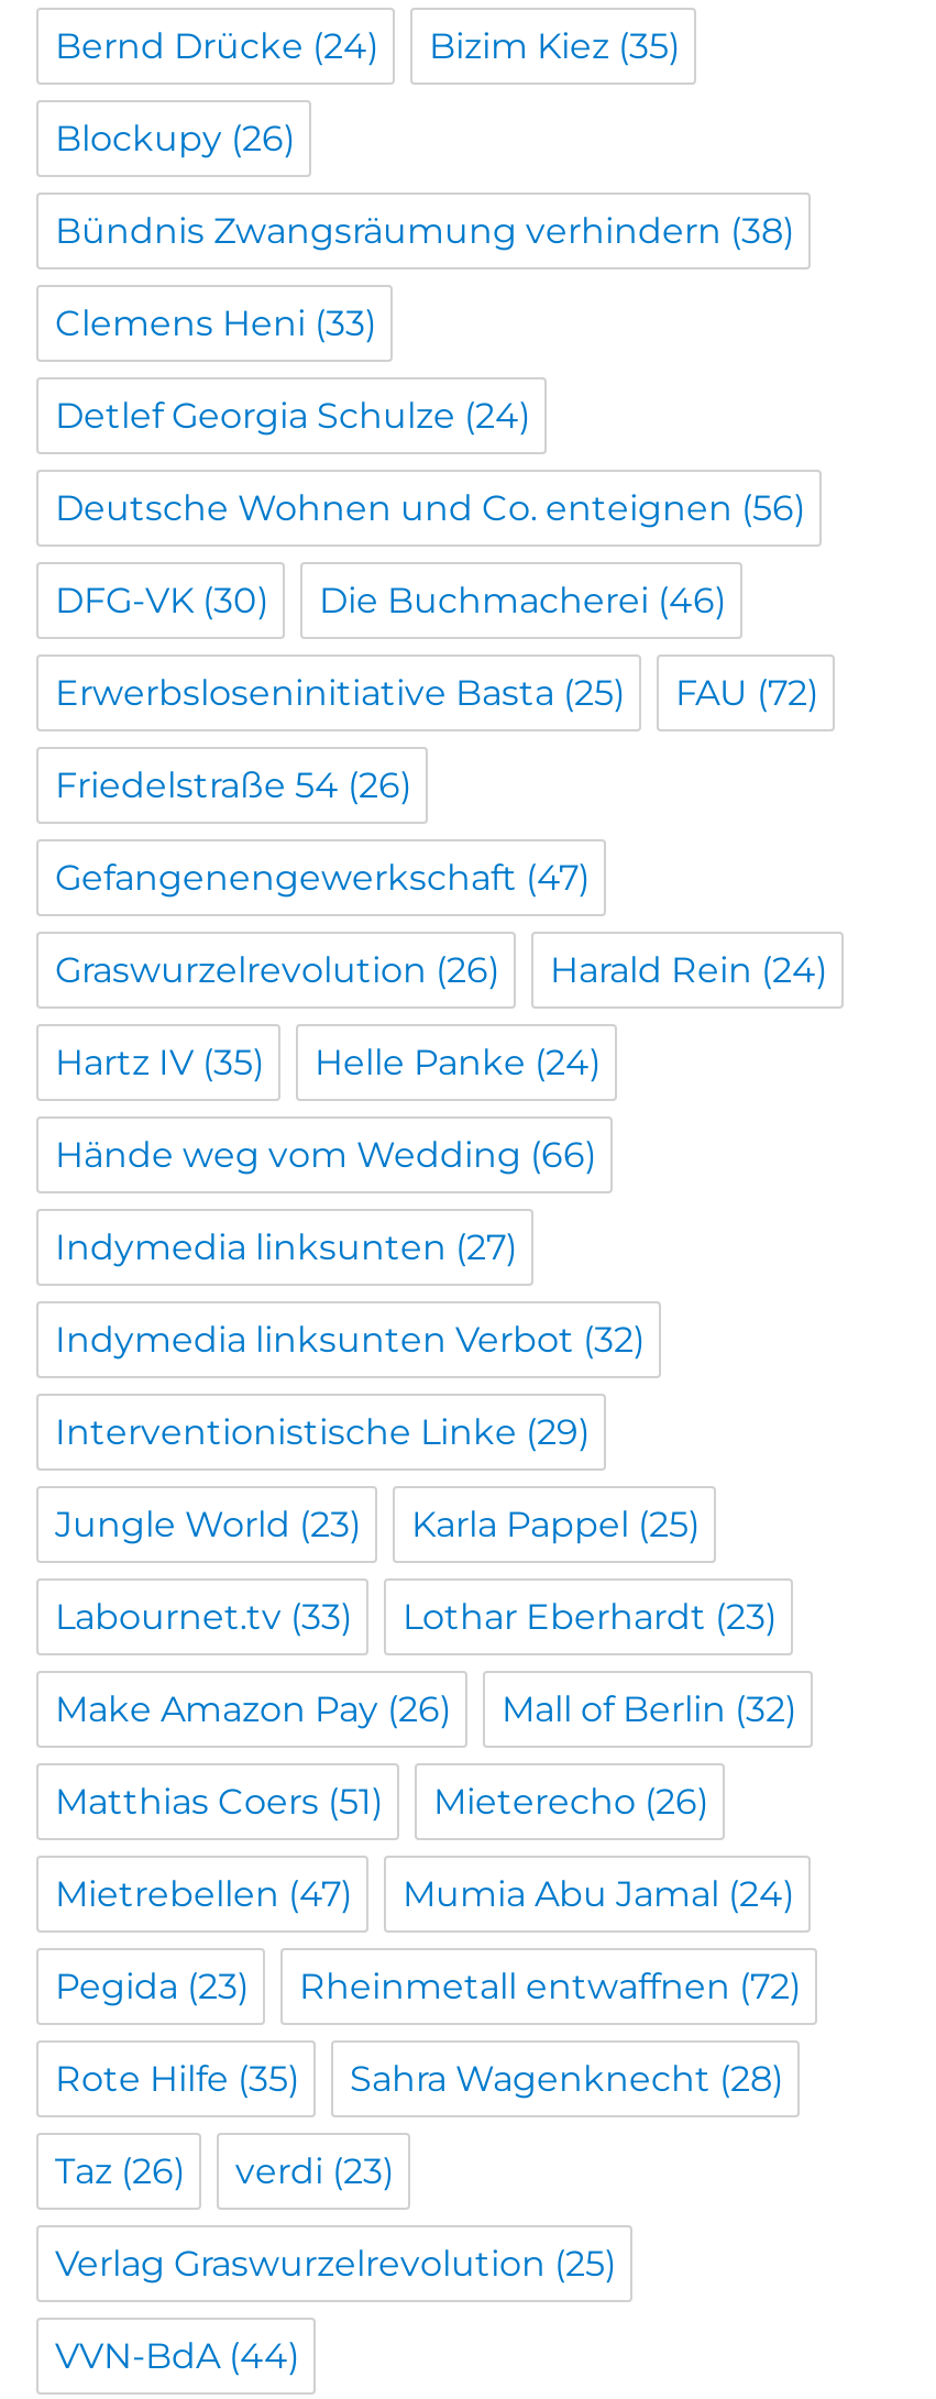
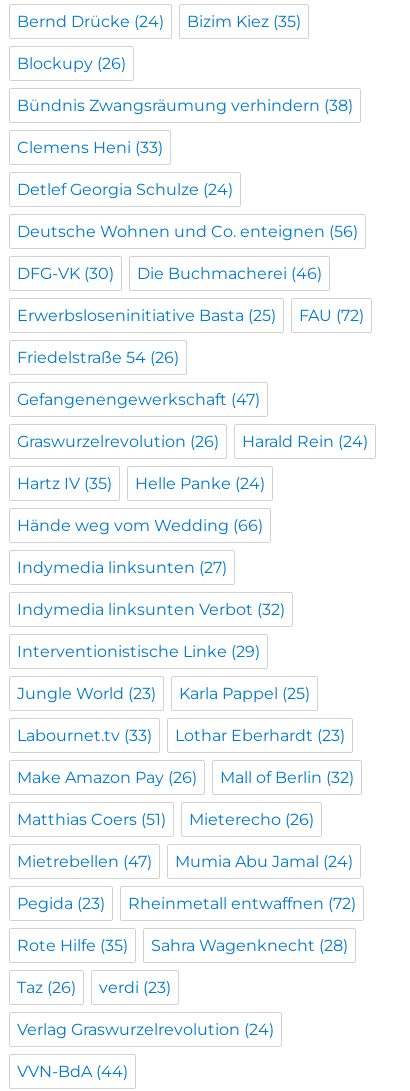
- Verlag Graswurzelrevolution (25)
+ Verlag Graswurzelrevolution (24)
